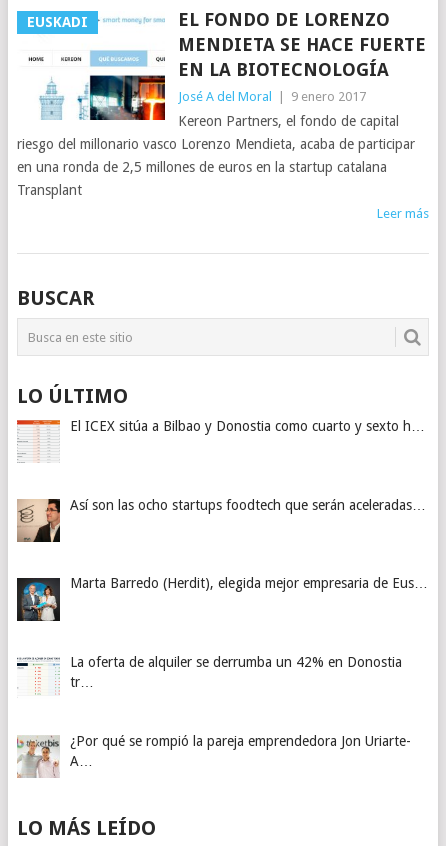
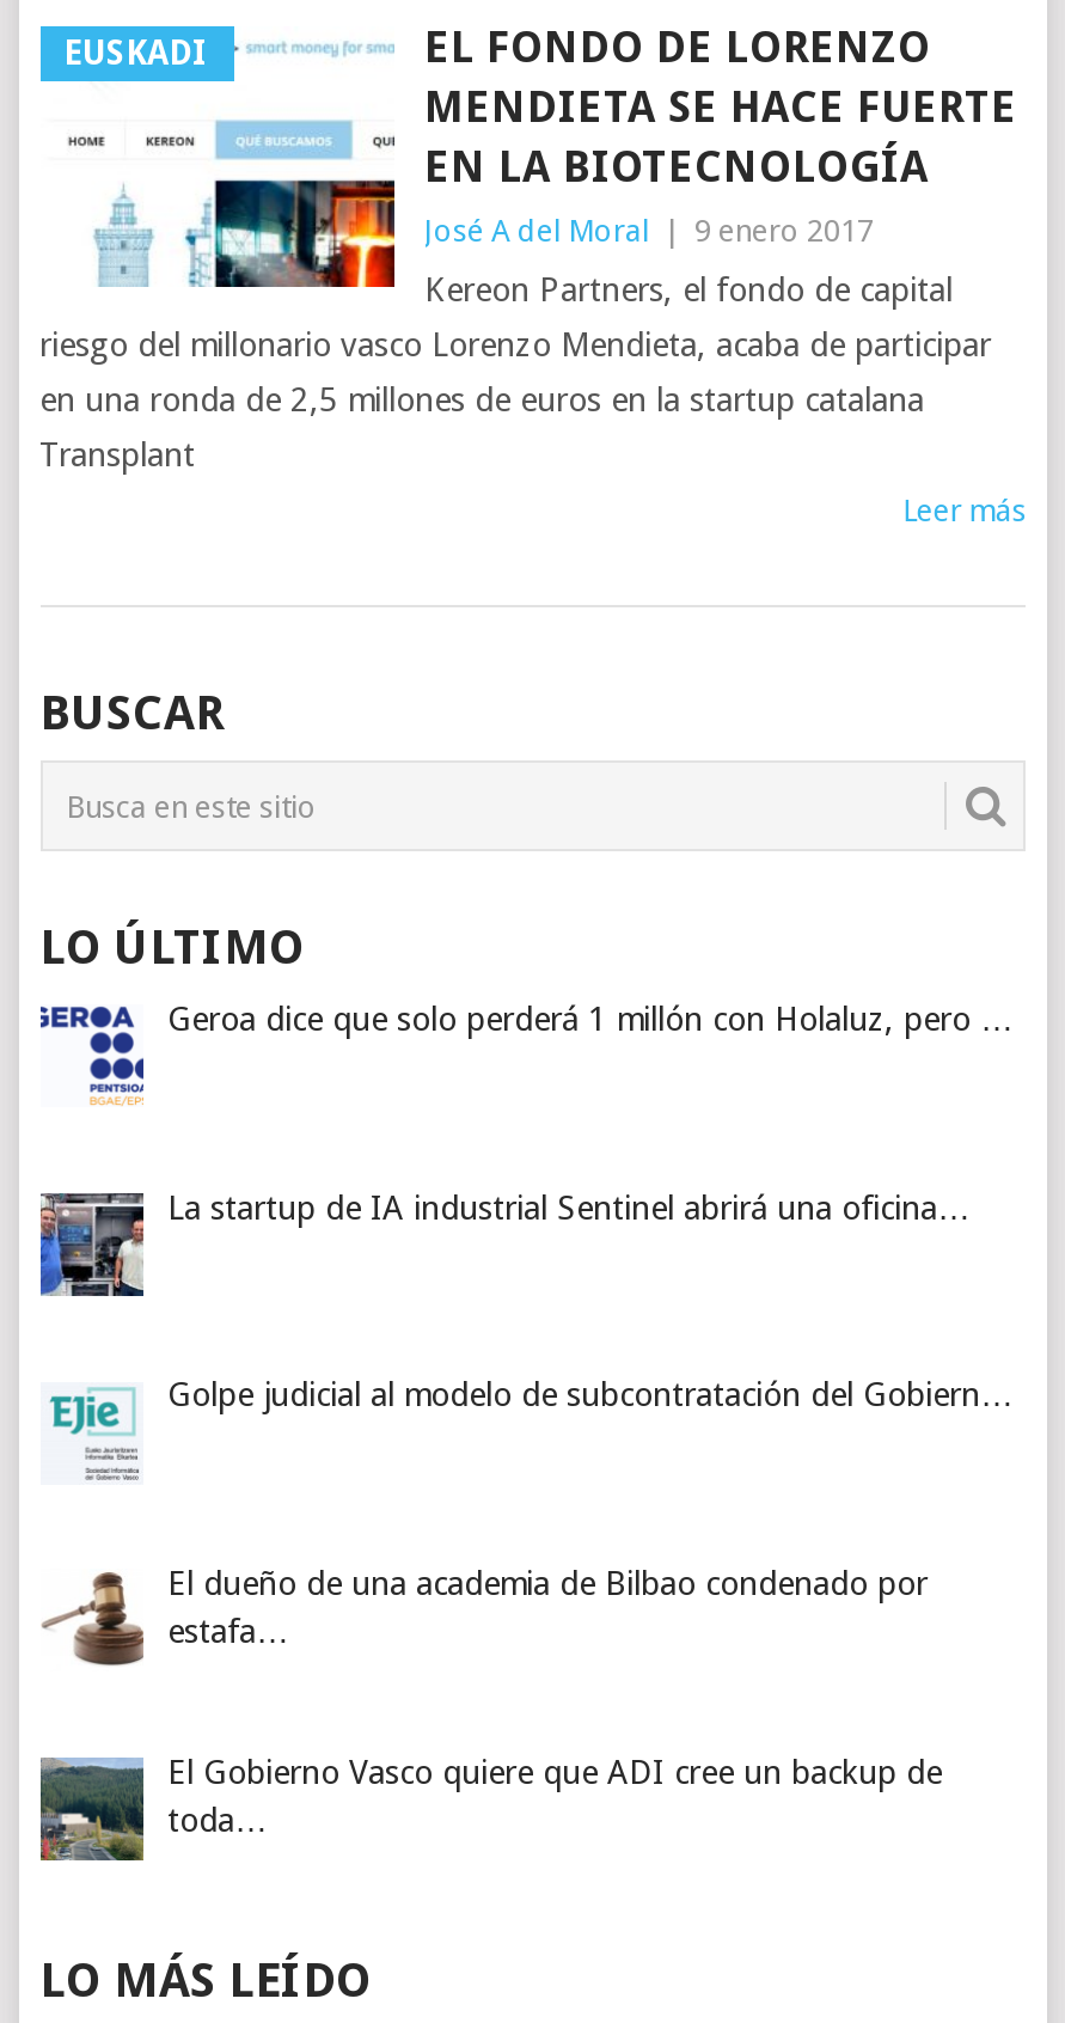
- [image]
- El ICEX sitúa a Bilbao y Donostia como cuarto y sexto h…
+ [image]
+ Geroa dice que solo perderá 1 millón con Holaluz, pero …

- [image]
- Así son las ocho startups foodtech que serán aceleradas…
+ [image]
+ La startup de IA industrial Sentinel abrirá una oficina…

- [image]
- Marta Barredo (Herdit), elegida mejor empresaria de Eus…
+ [image]
+ Golpe judicial al modelo de subcontratación del Gobiern…

- [image]
- La oferta de alquiler se derrumba un 42% en Donostia
- tr…
+ [image]
+ El dueño de una academia de Bilbao condenado por
+ estafa…

- [image]
- ¿Por qué se rompió la pareja emprendedora Jon Uriarte-
- A…
+ [image]
+ El Gobierno Vasco quiere que ADI cree un backup de
+ toda…
